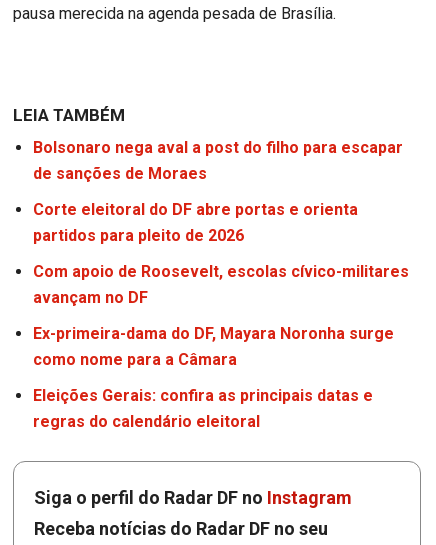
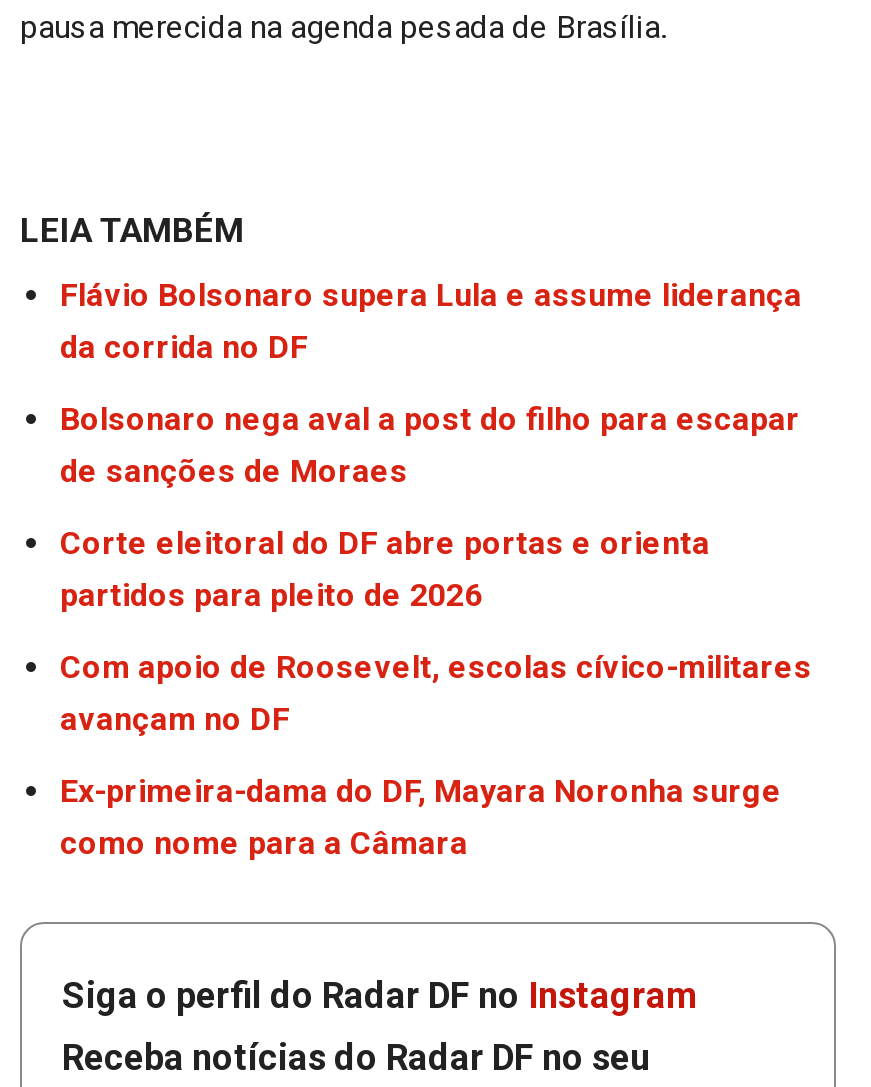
+ Flávio Bolsonaro supera Lula e assume liderança
+ da corrida no DF

moved down: Bolsonaro nega aval a post do filho para escapar | de sanções de Moraes | Corte eleitoral do DF abre portas e orienta | partidos para pleito de 2026 | Com apoio de Roosevelt, escolas cívico-militares | avançam no DF | Ex-primeira-dama do DF, Mayara Noronha surge | como nome para a Câmara

- Eleições Gerais: confira as principais datas e
- regras do calendário eleitoral
